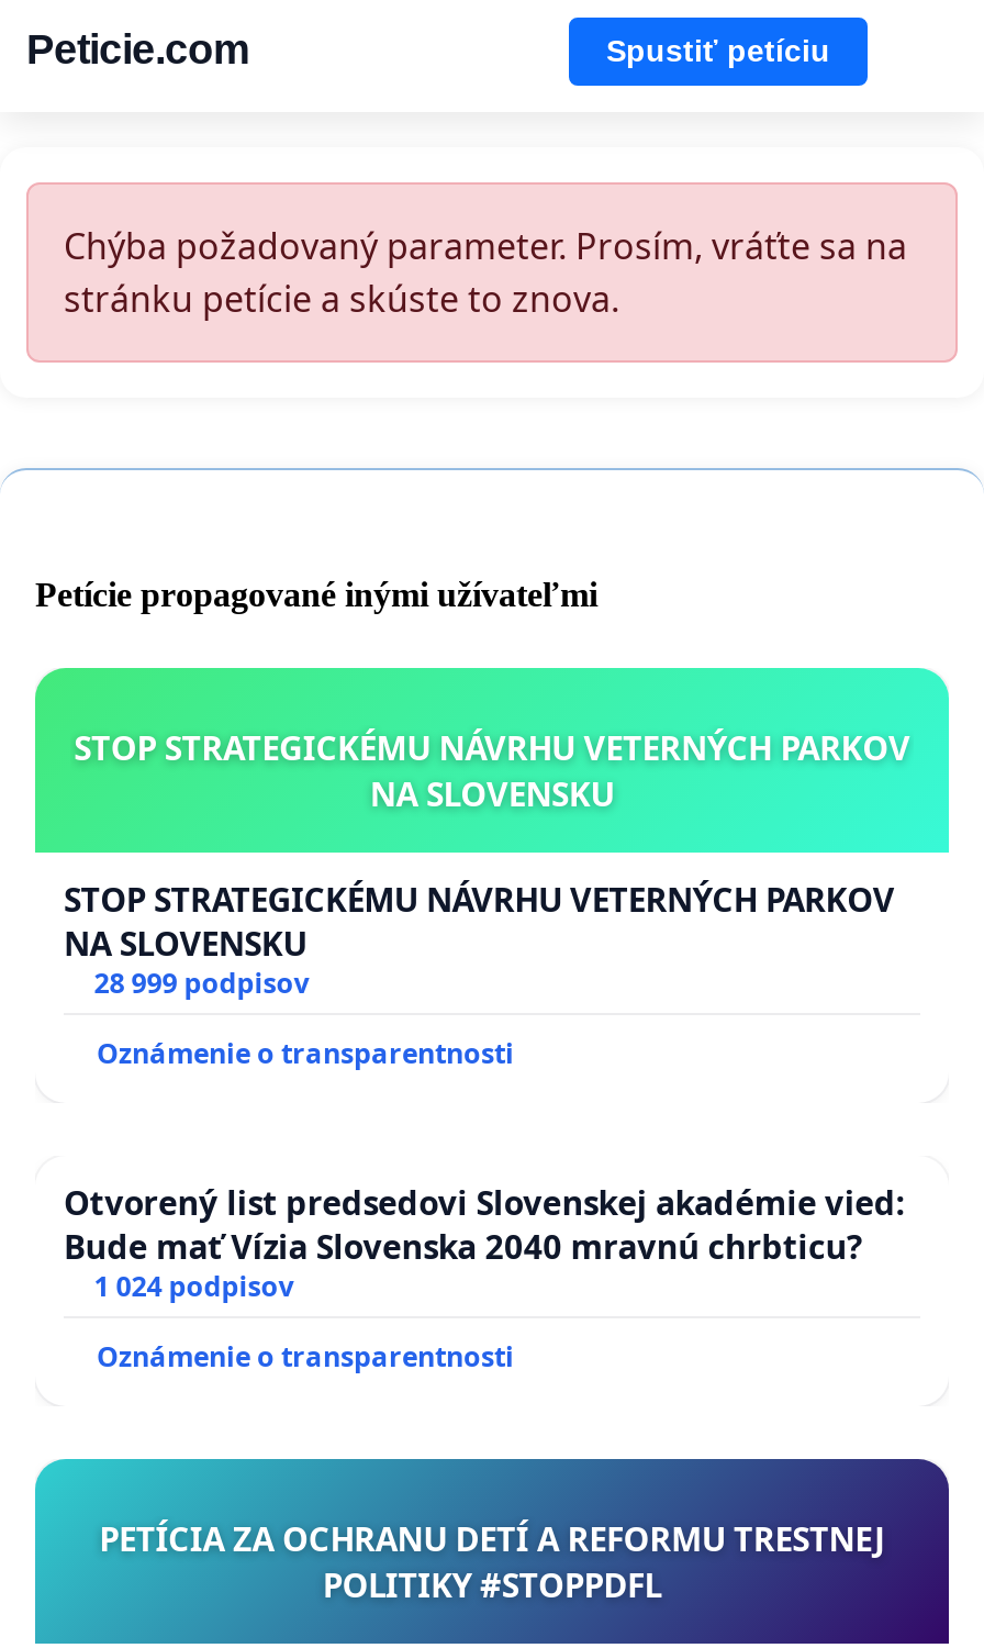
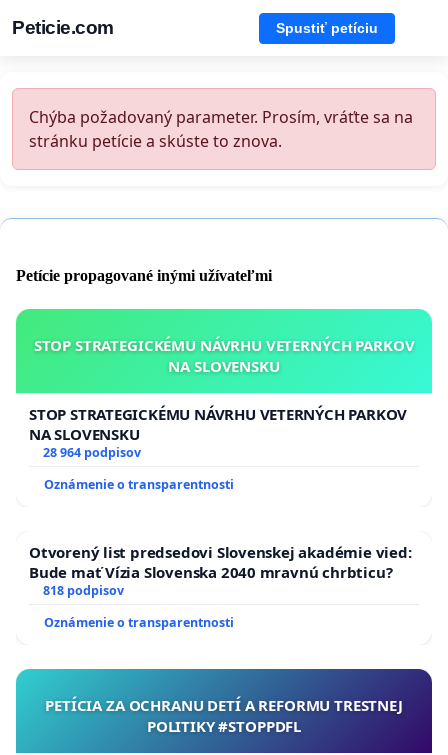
- 28 999 podpisov
+ 28 964 podpisov

- 1 024 podpisov
+ 818 podpisov
